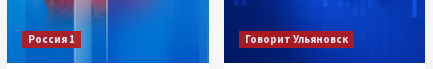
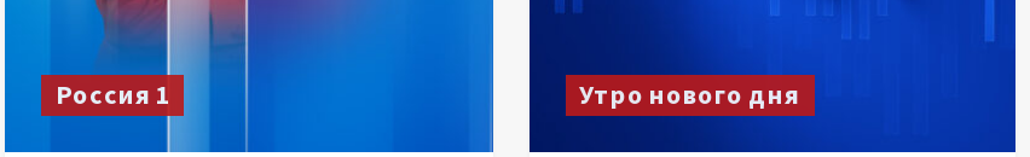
- Говорит Ульяновск
+ Утро нового дня
